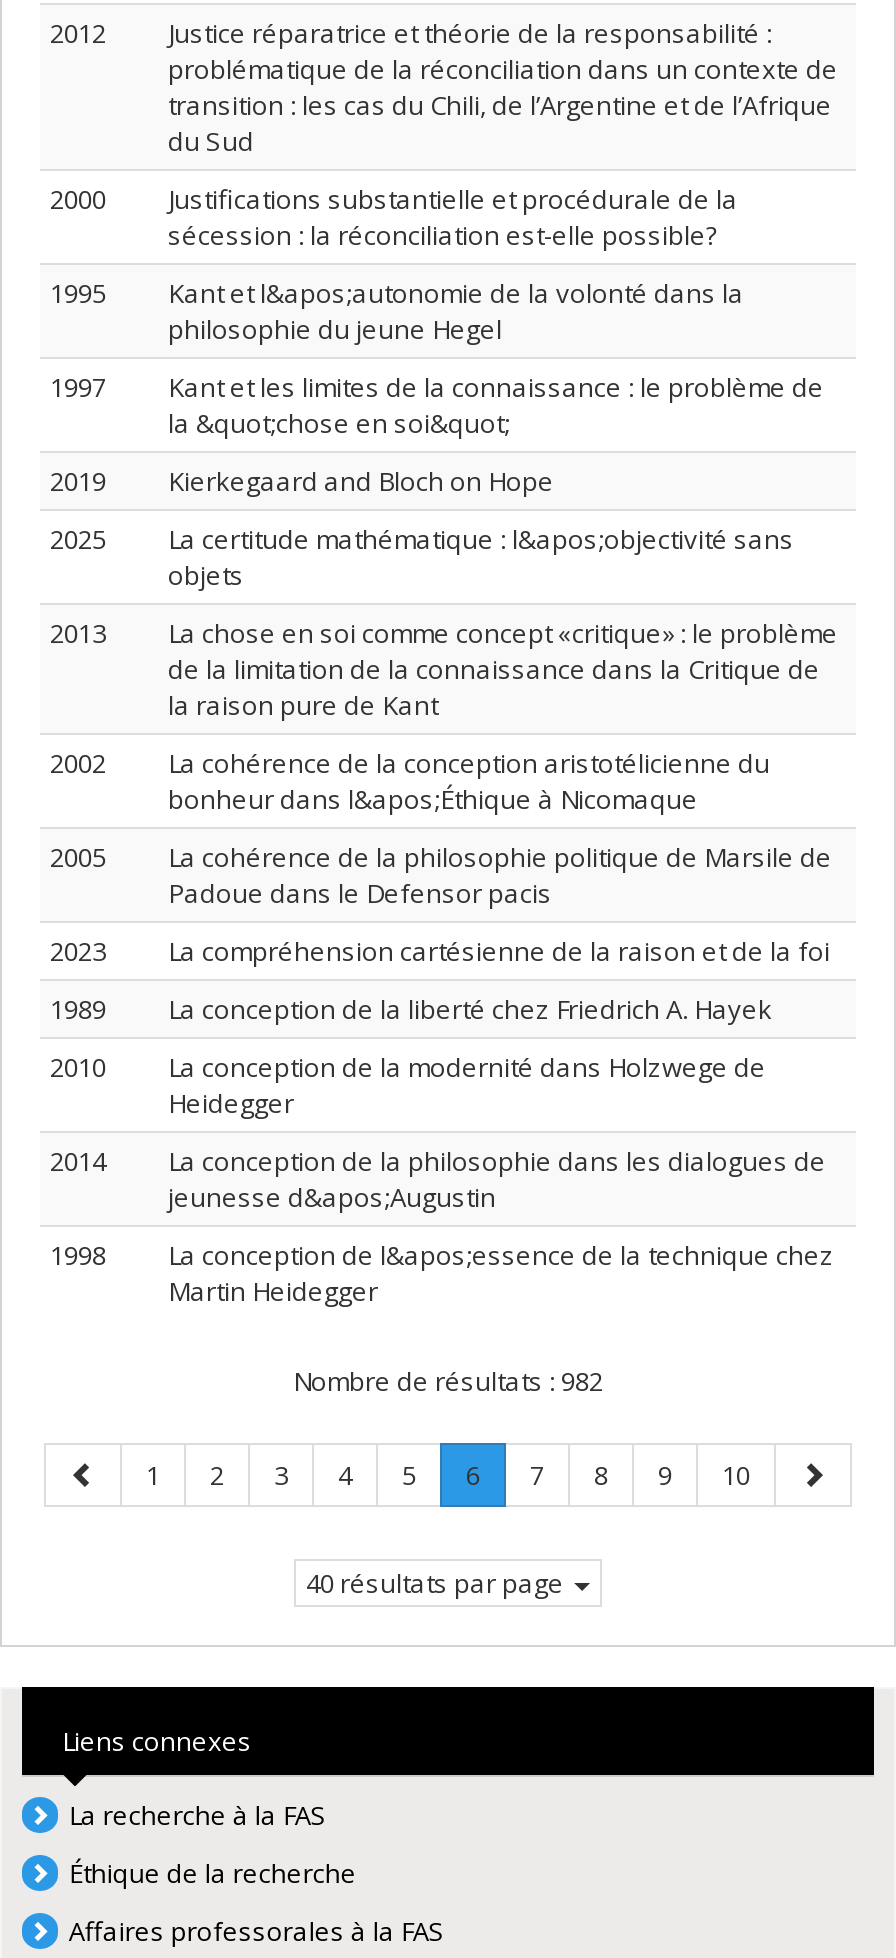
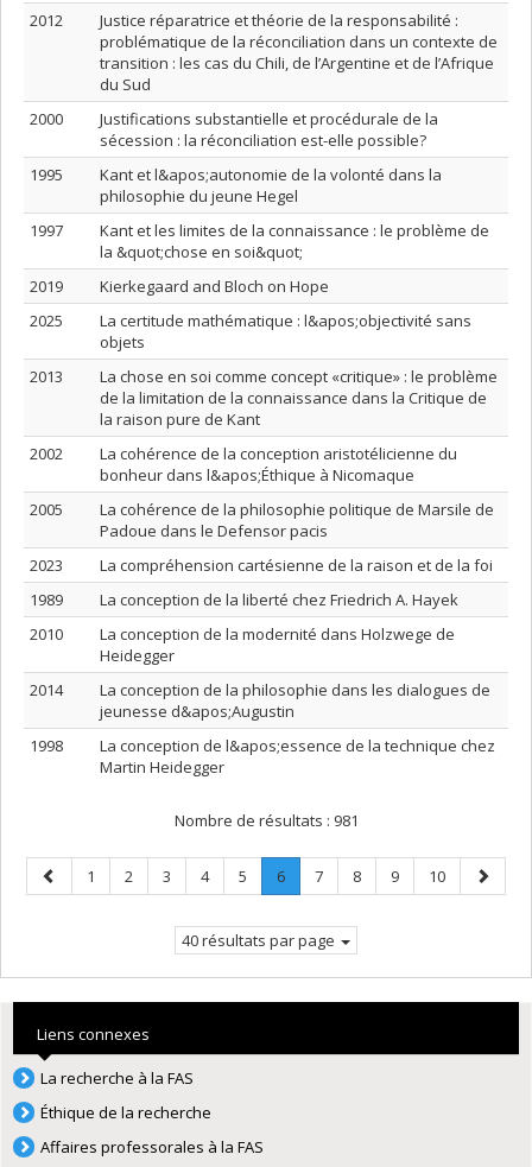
- Nombre de résultats : 982
+ Nombre de résultats : 981
